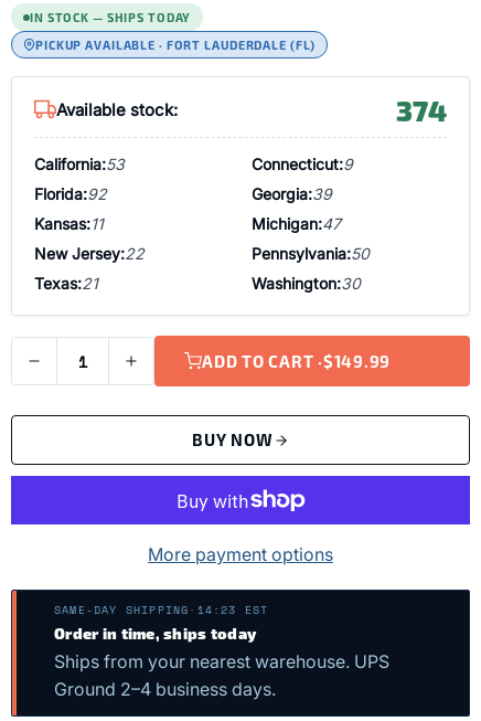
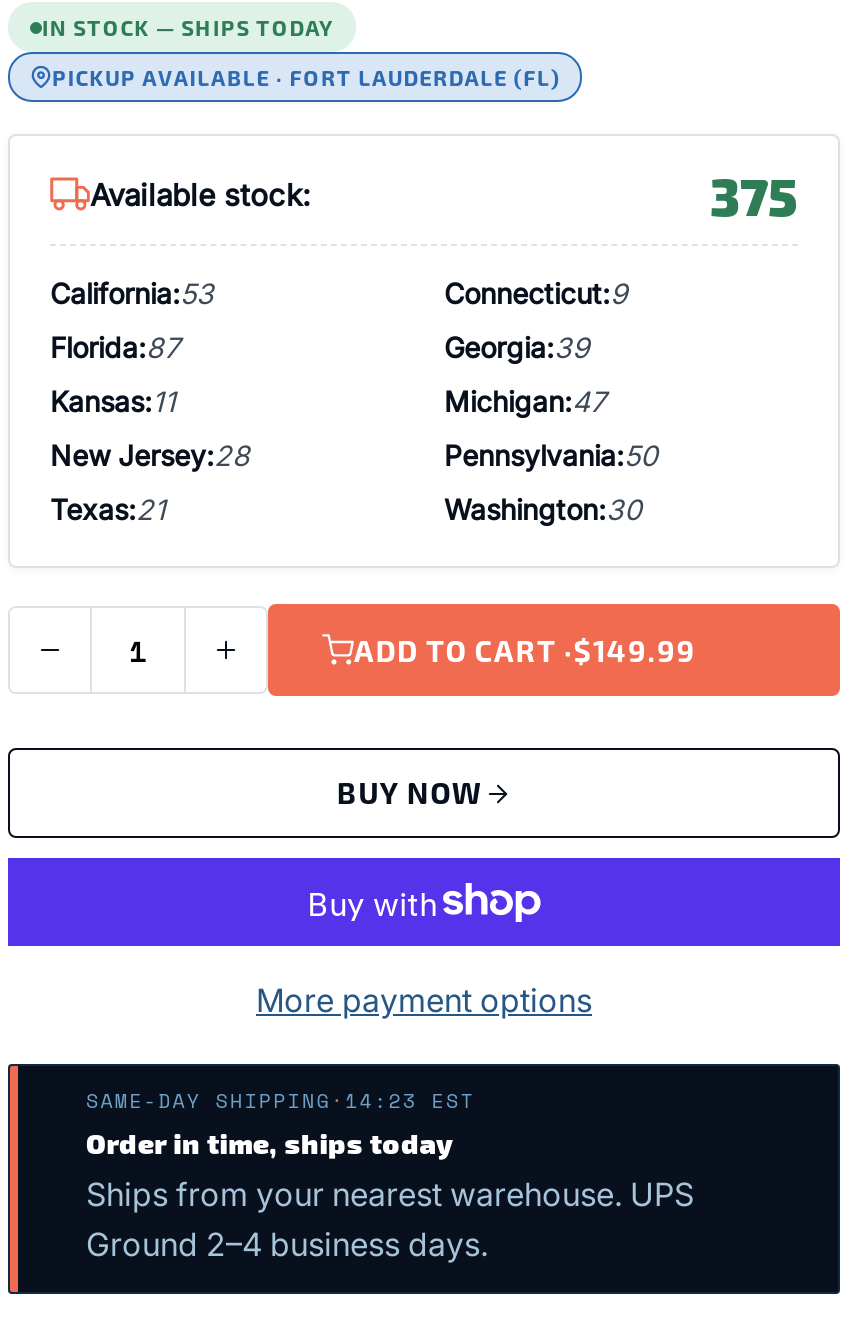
- 374
+ 375

- Florida:92
+ Florida:87

- New Jersey:22
+ New Jersey:28
